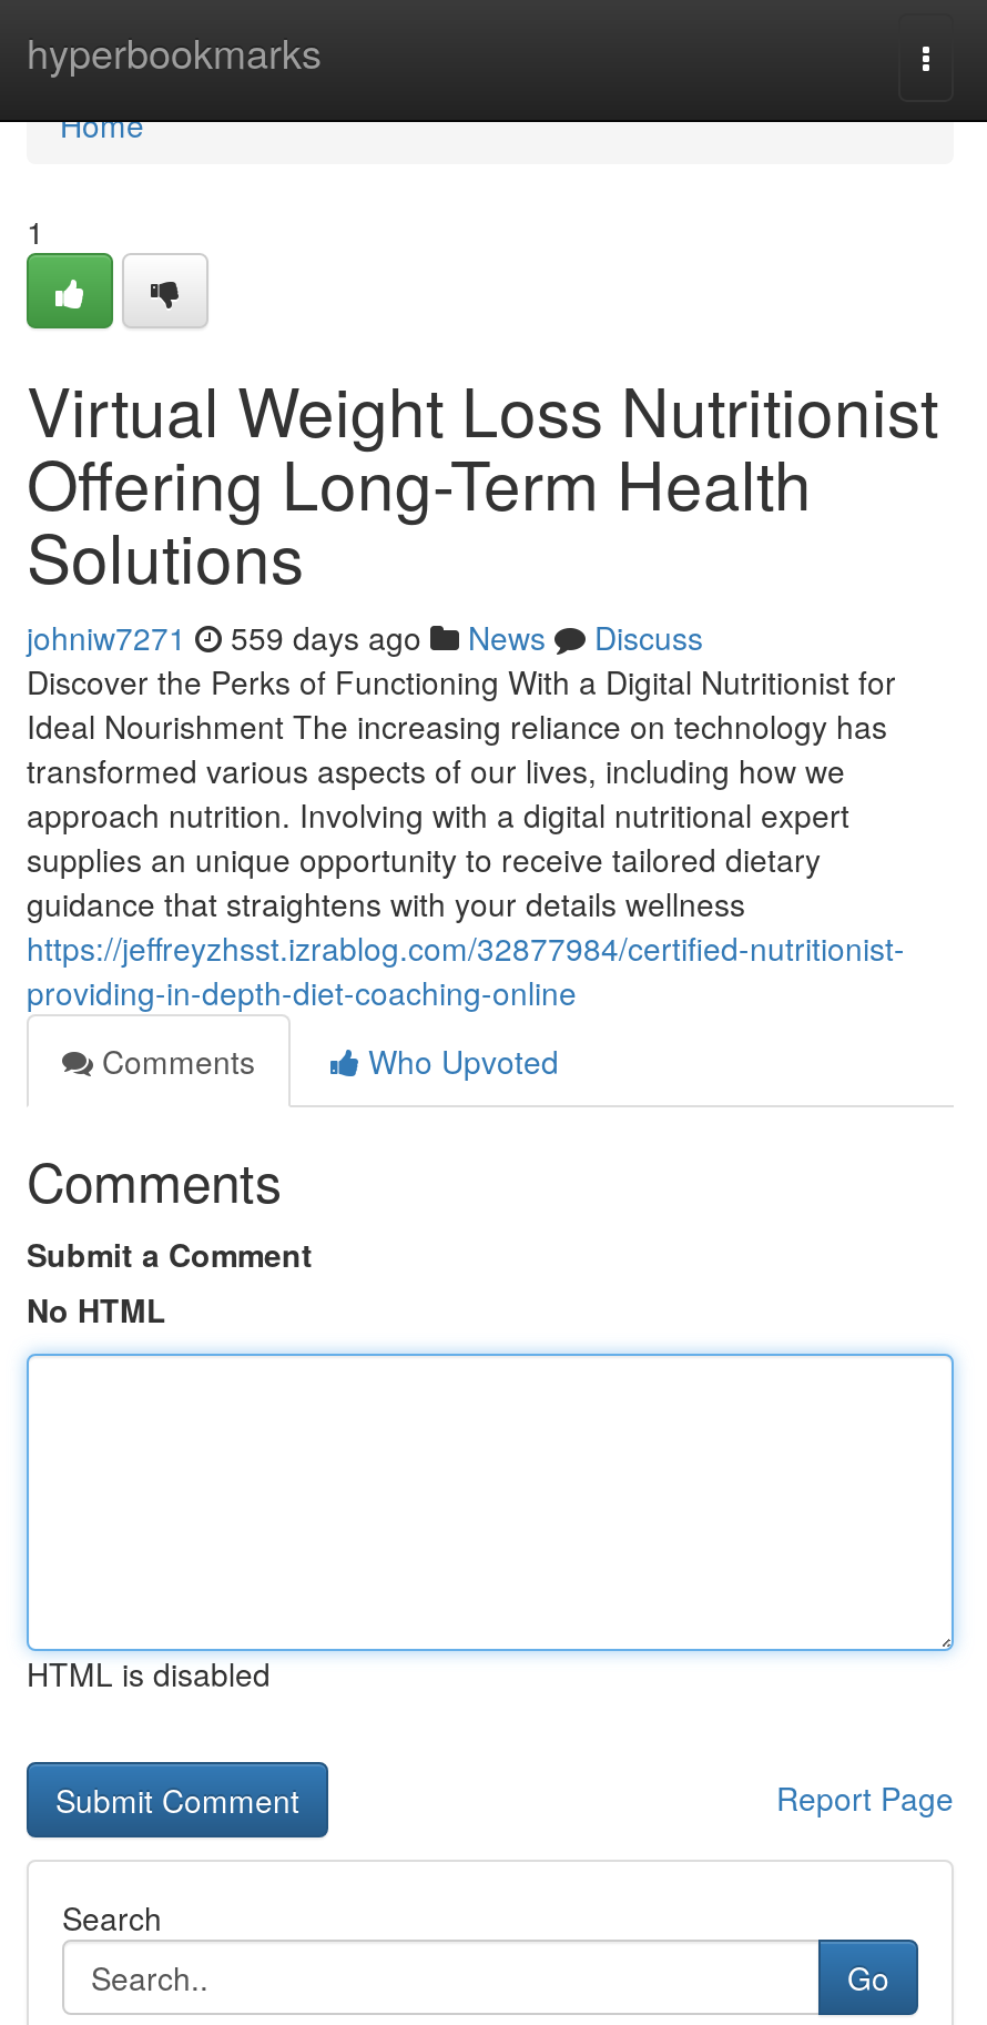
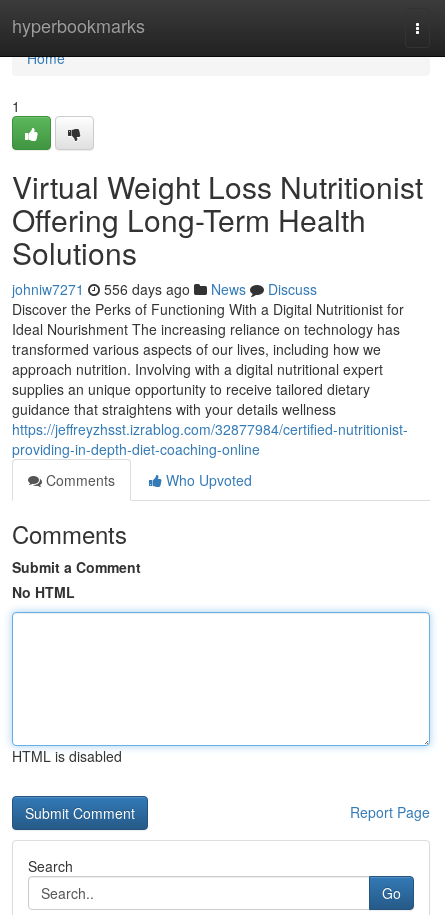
- johniw7271 559 days ago News Discuss
+ johniw7271 556 days ago News Discuss
